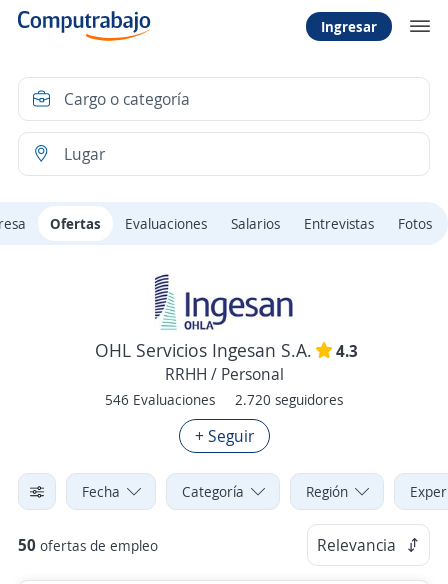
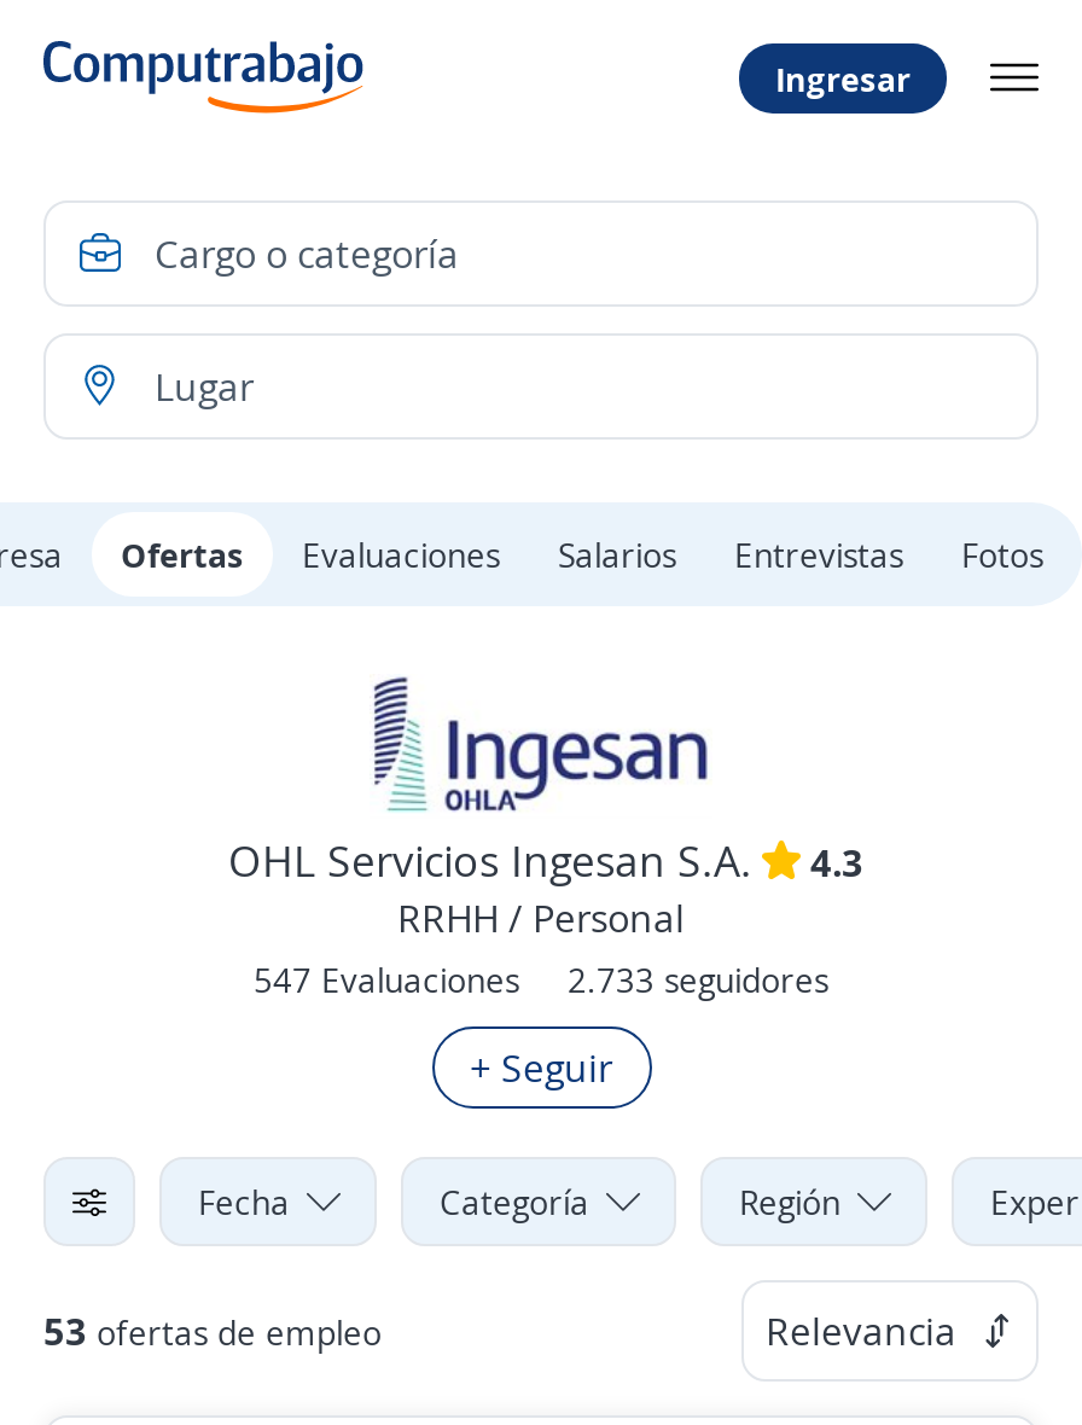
- 546 Evaluaciones
+ 547 Evaluaciones

- 2.720 seguidores
+ 2.733 seguidores

- 50 ofertas de empleo
+ 53 ofertas de empleo
